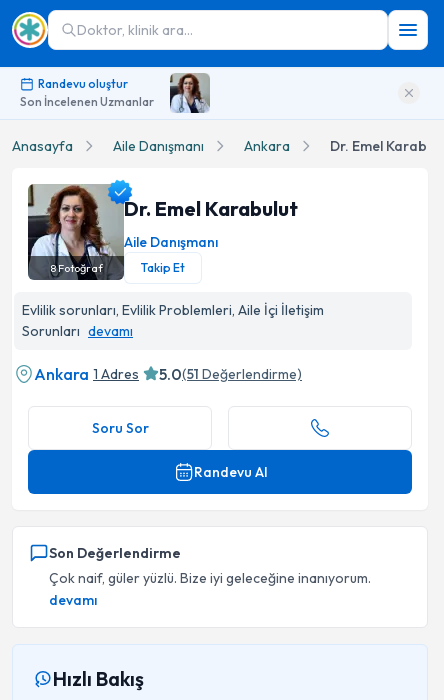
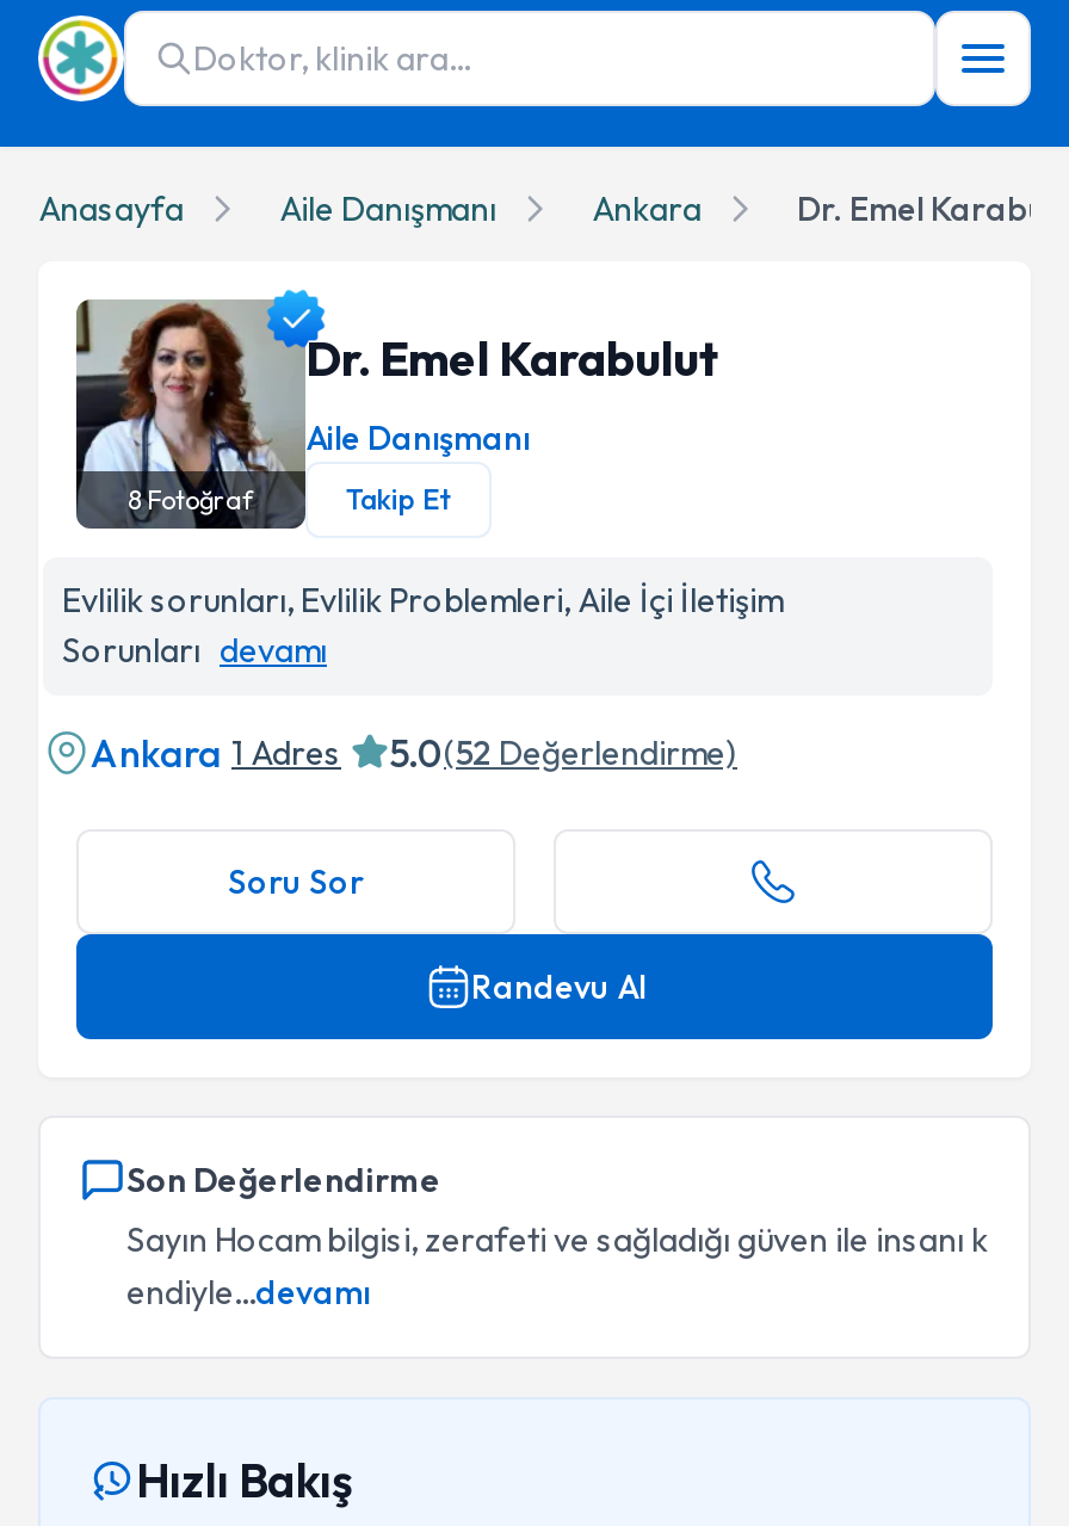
- [image]
- Randevu oluştur
- Son İncelenen Uzmanlar

- 5.0(51 Değerlendirme)
+ 5.0(52 Değerlendirme)

- Çok naif, güler yüzlü. Bize iyi geleceğine inanıyorum.
- devamı
+ Sayın Hocam bilgisi, zerafeti ve sağladığı güven ile insanı k
+ endiyle...devamı
